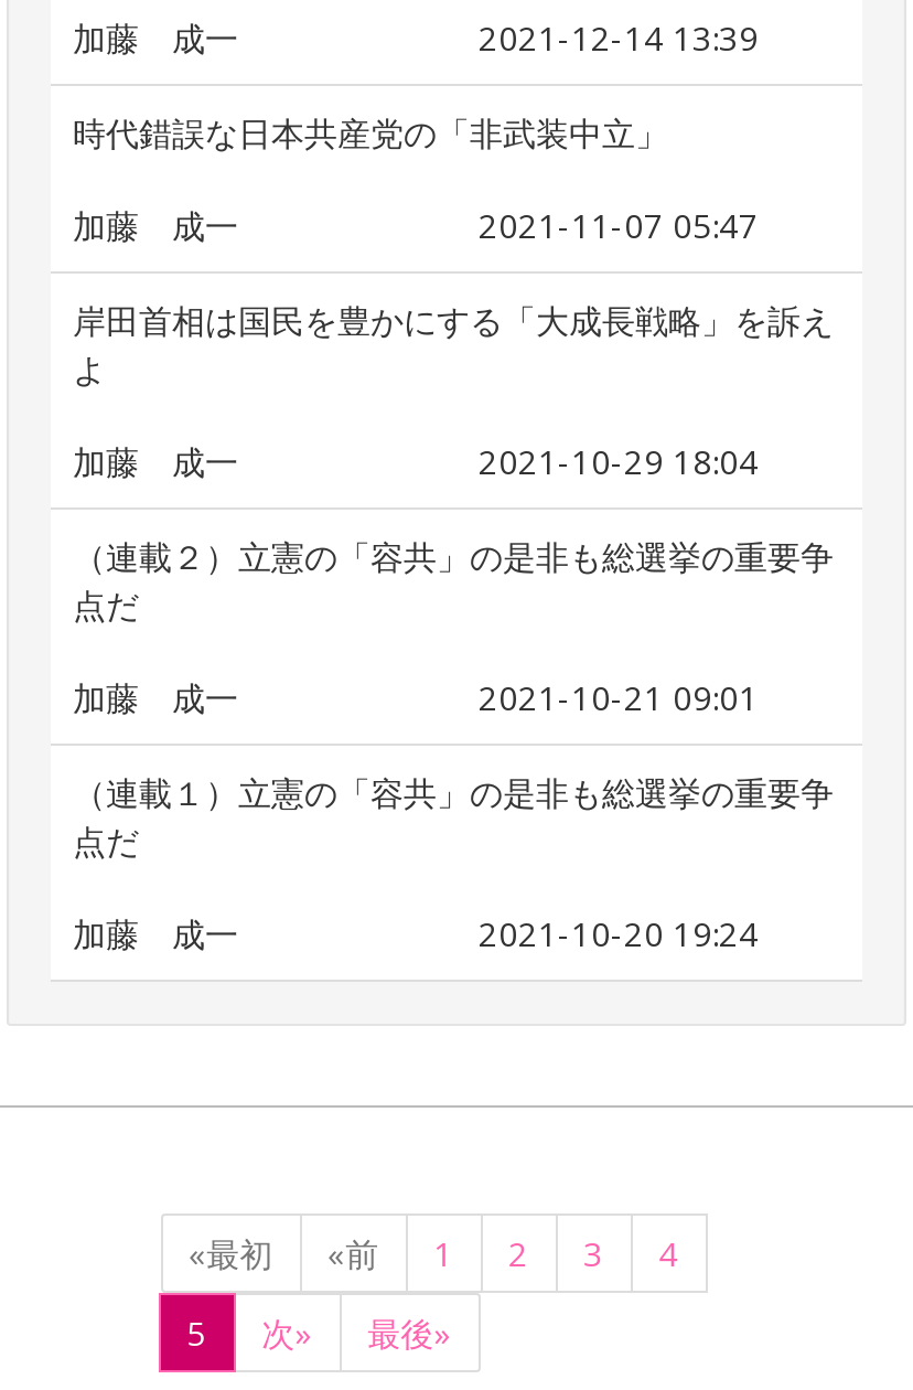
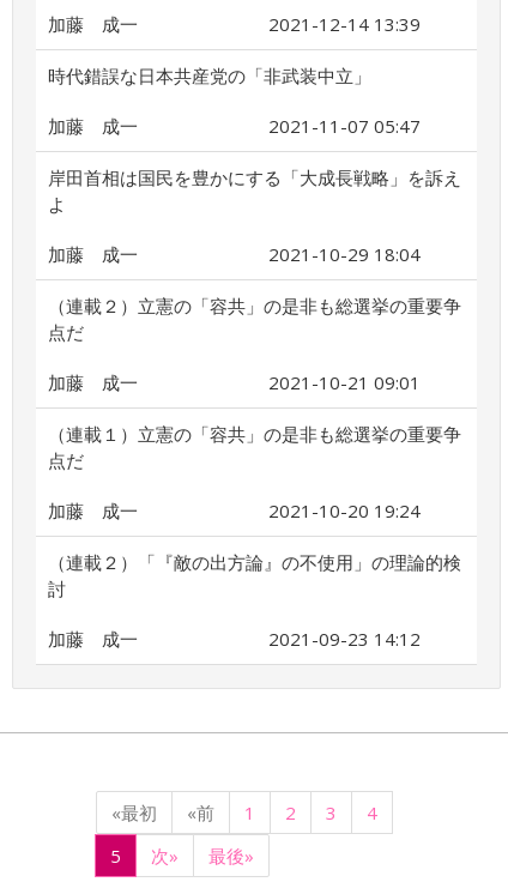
+ （連載２）「『敵の出方論』の不使用」の理論的検
+ 討
+ 加藤 成一
+ 2021-09-23 14:12
